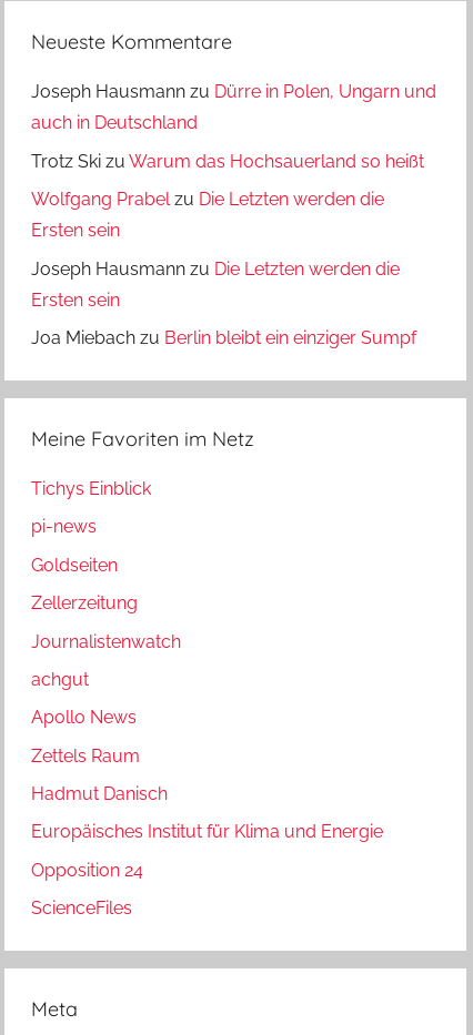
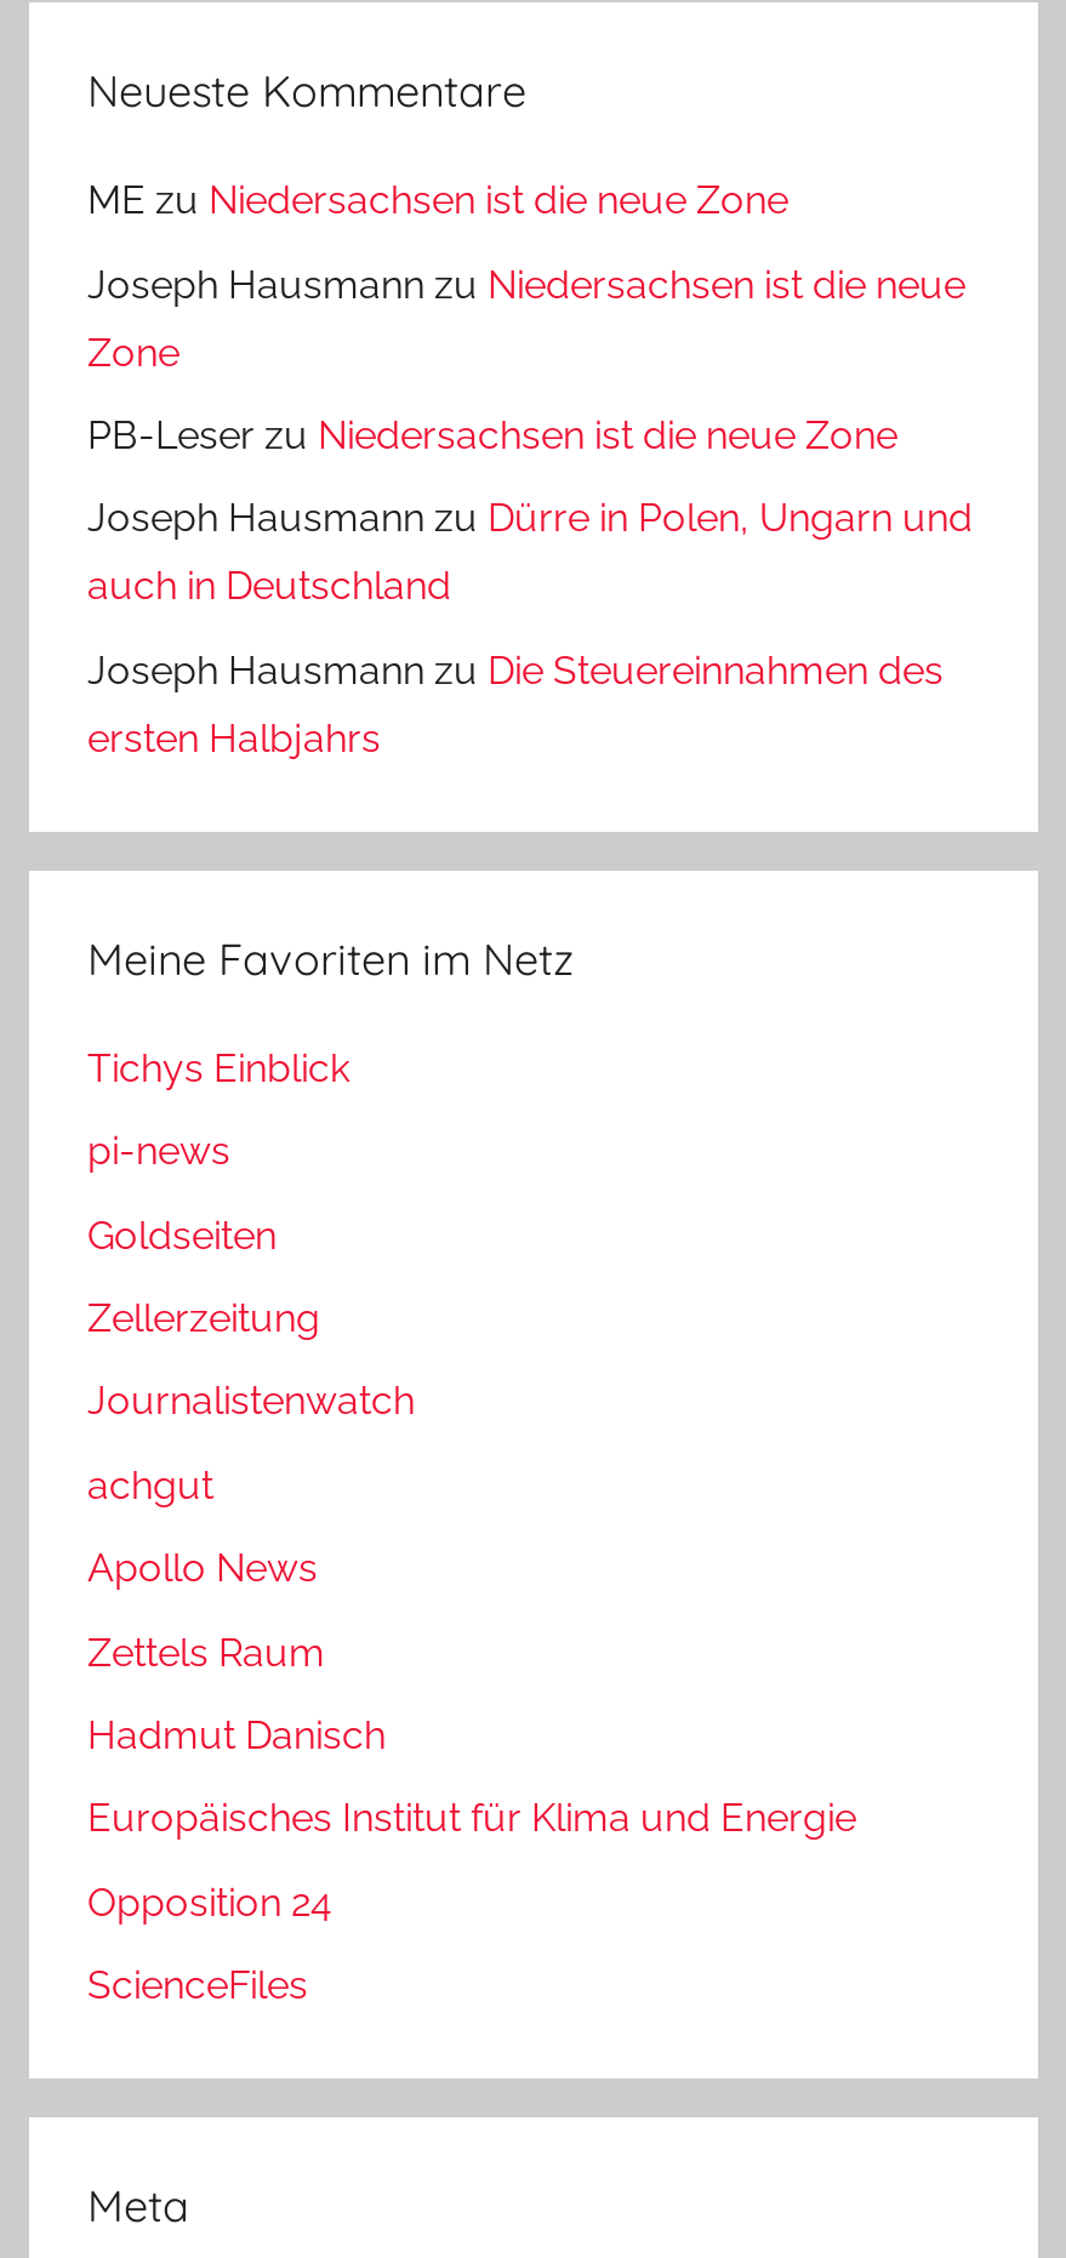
+ ME zu Niedersachsen ist die neue Zone
+ Joseph Hausmann zu Niedersachsen ist die neue
+ Zone
+ PB-Leser zu Niedersachsen ist die neue Zone

moved down: Joseph Hausmann zu Dürre in Polen, Ungarn und | auch in Deutschland

- Trotz Ski zu Warum das Hochsauerland so heißt
- Wolfgang Prabel zu Die Letzten werden die
- Ersten sein
- Joseph Hausmann zu Die Letzten werden die
- Ersten sein
- Joa Miebach zu Berlin bleibt ein einziger Sumpf
+ Joseph Hausmann zu Die Steuereinnahmen des
+ ersten Halbjahrs
